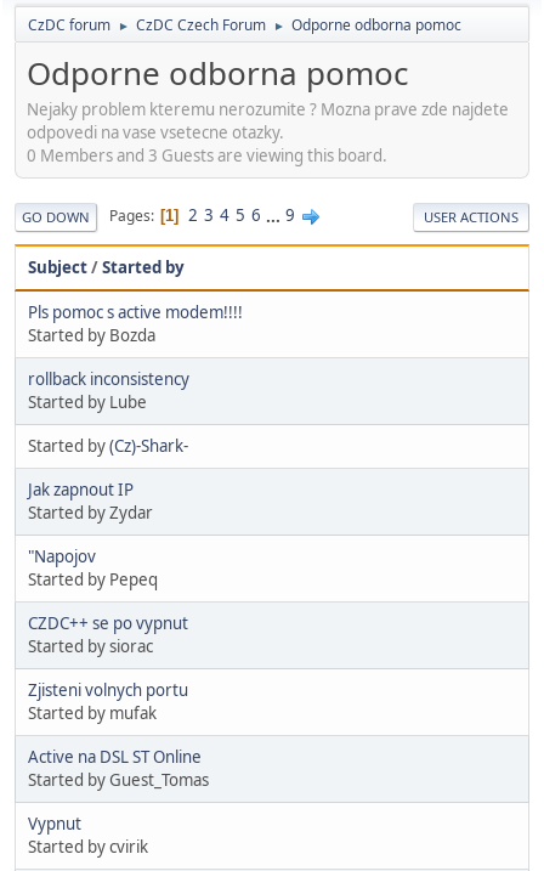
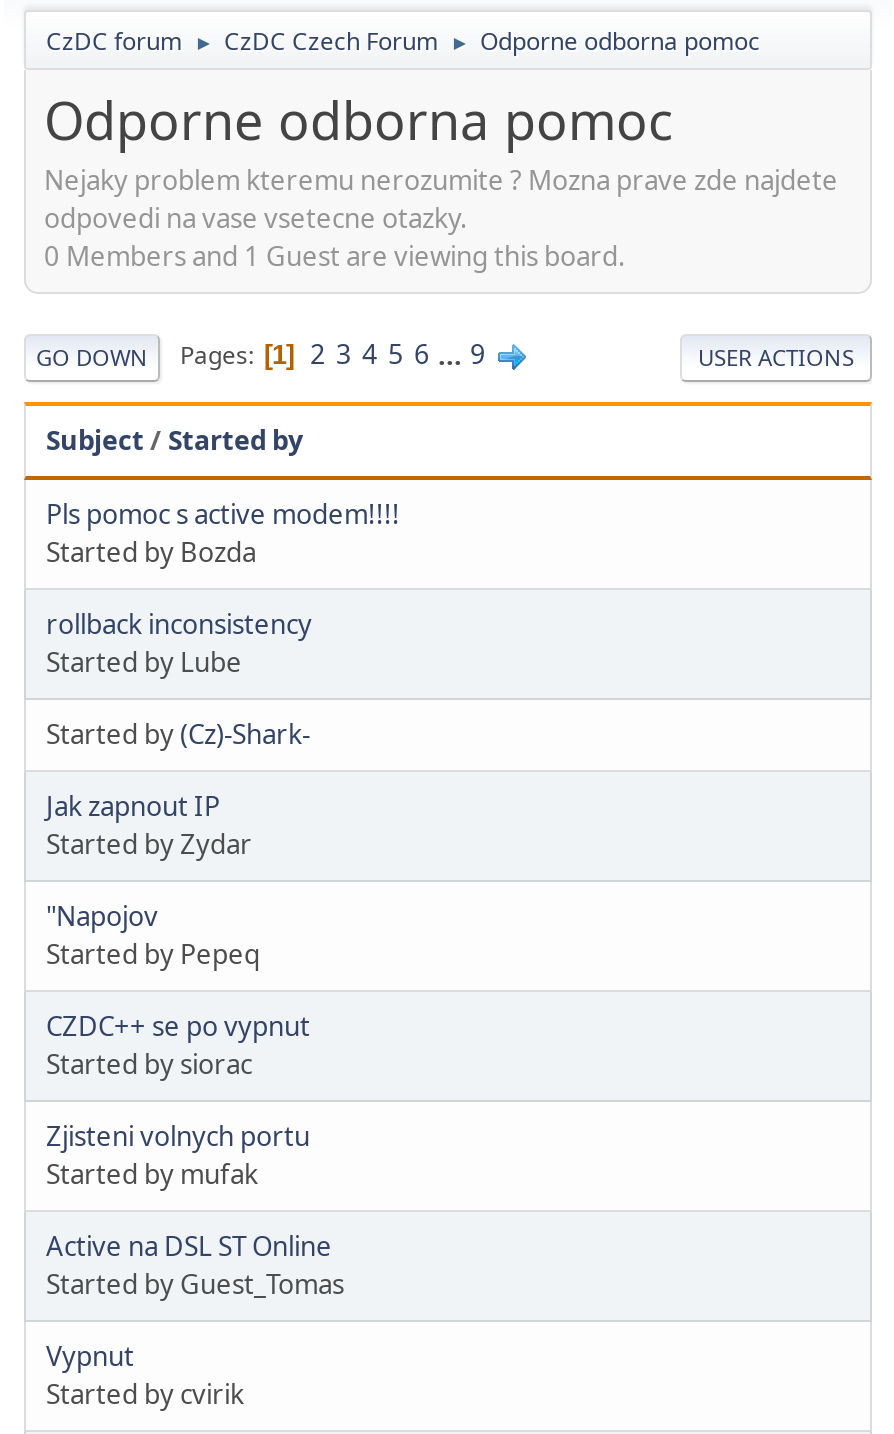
- 0 Members and 3 Guests are viewing this board.
+ 0 Members and 1 Guest are viewing this board.
